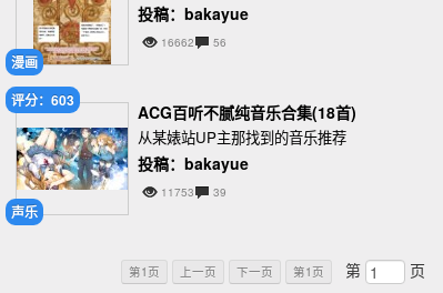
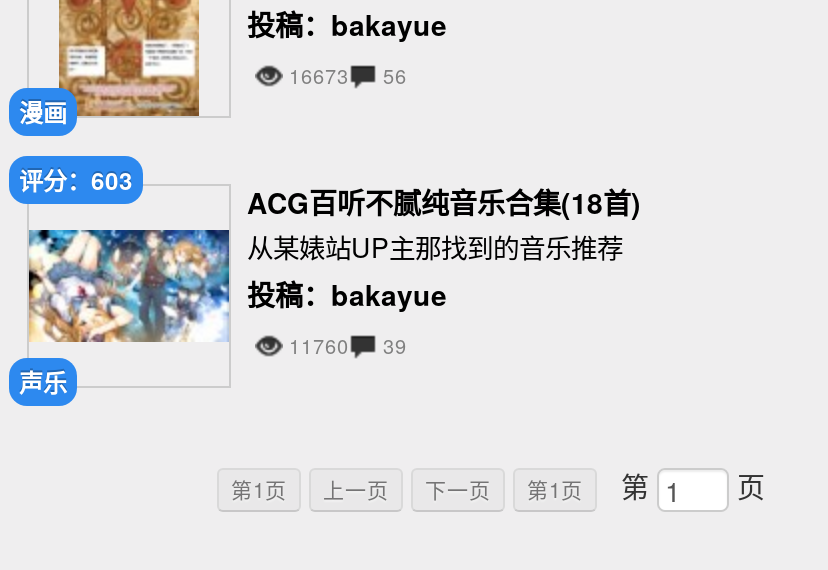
- 16662 56
+ 16673 56

- 11753 39
+ 11760 39
